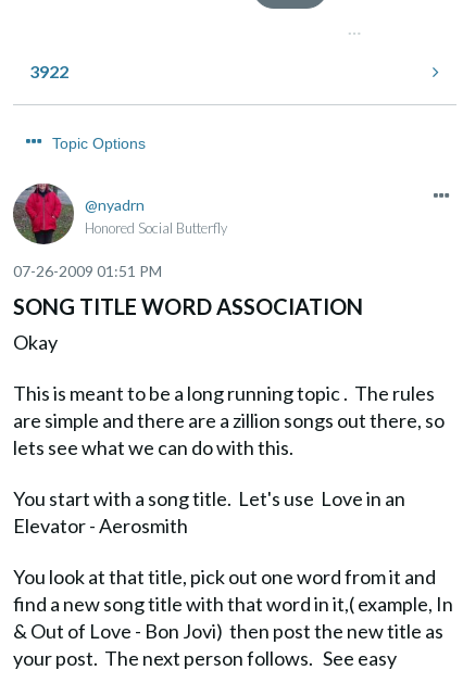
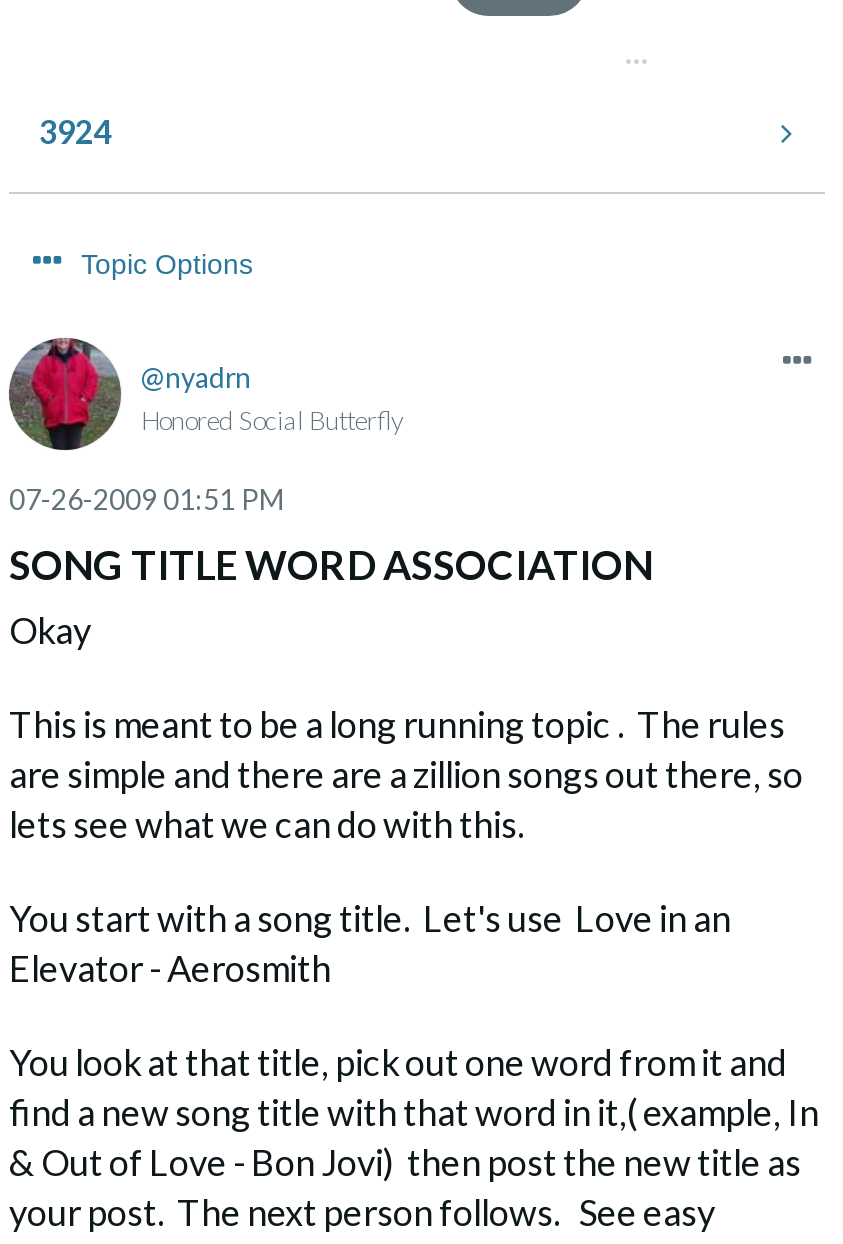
- 3922
+ 3924
